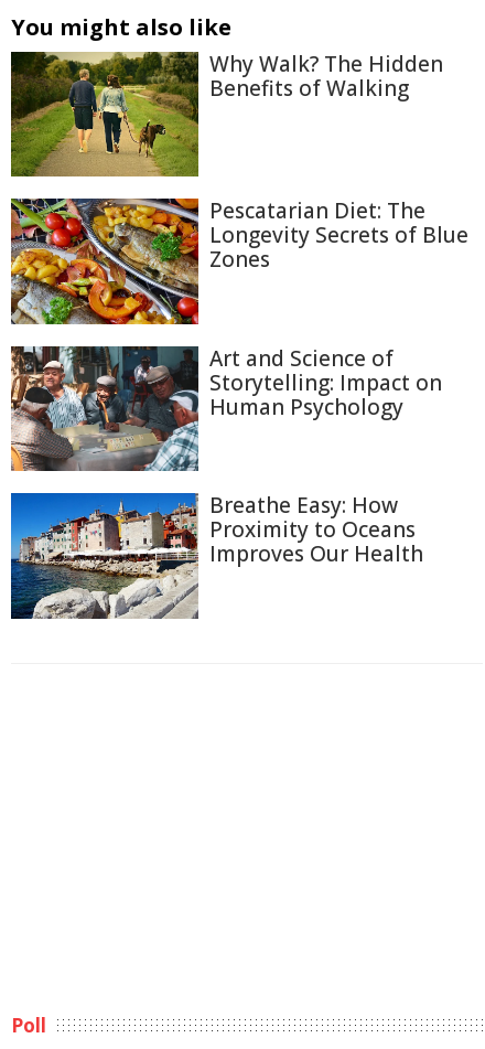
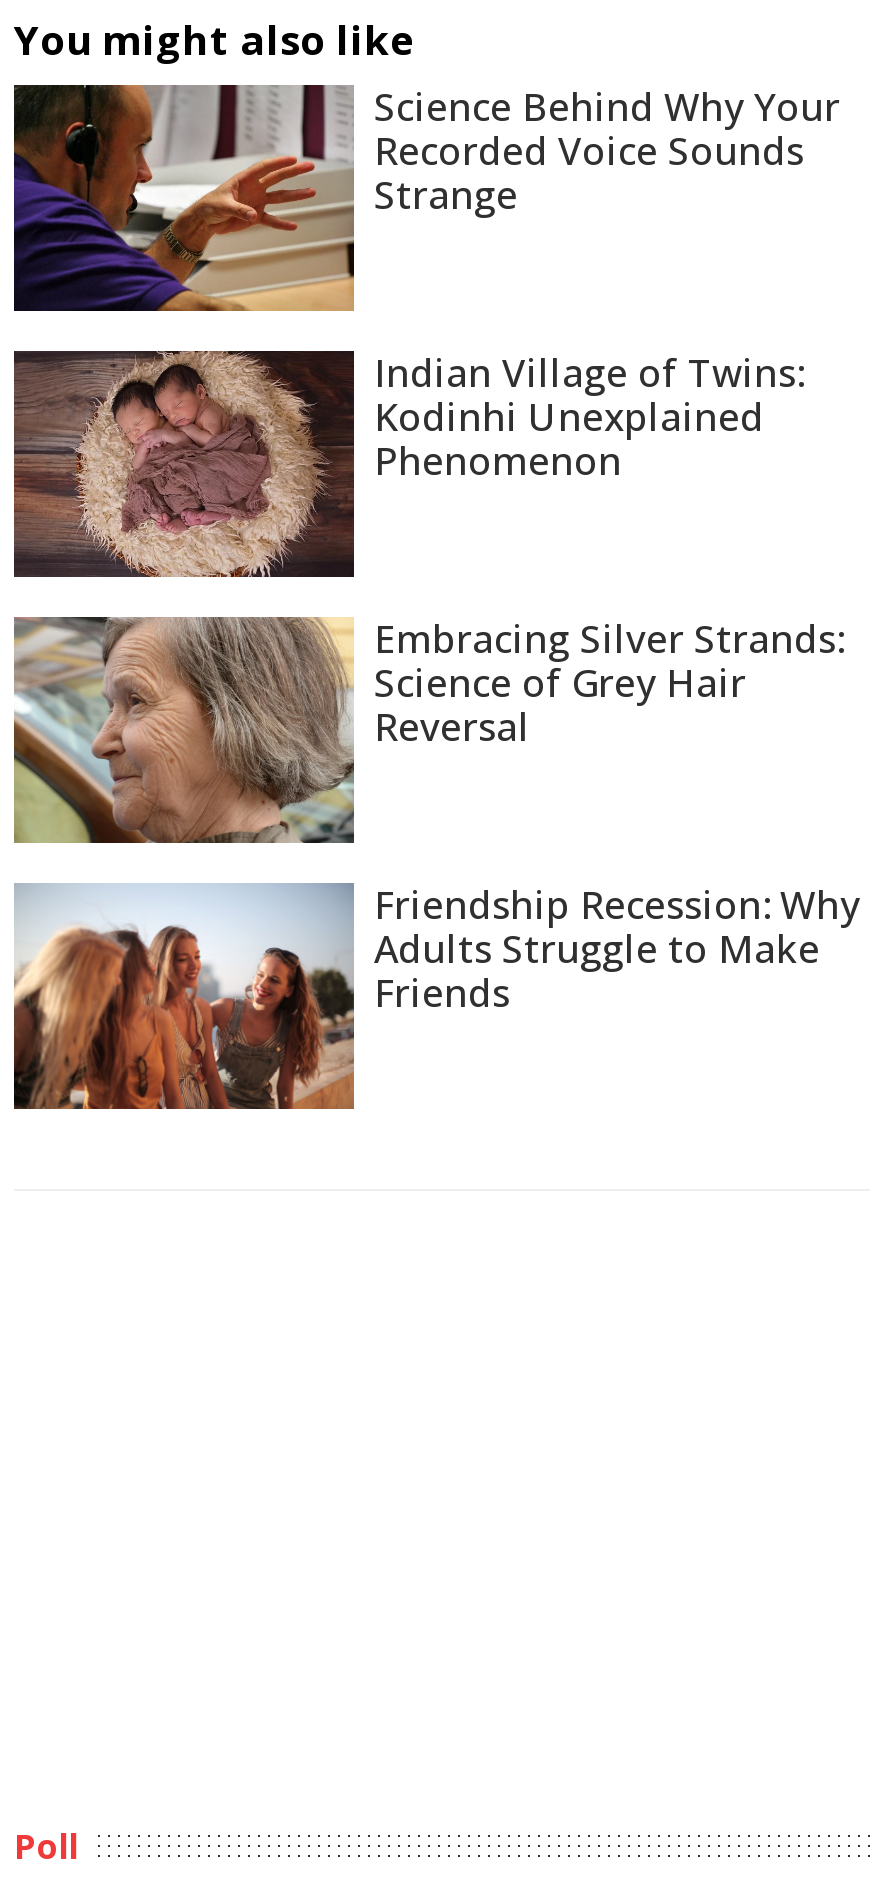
- [image]
- Why Walk? The Hidden
- Benefits of Walking
+ [image]
+ Science Behind Why Your
+ Recorded Voice Sounds
+ Strange

- [image]
- Pescatarian Diet: The
- Longevity Secrets of Blue
- Zones
+ [image]
+ Indian Village of Twins:
+ Kodinhi Unexplained
+ Phenomenon

- [image]
- Art and Science of
- Storytelling: Impact on
- Human Psychology
+ [image]
+ Embracing Silver Strands:
+ Science of Grey Hair
+ Reversal

- [image]
- Breathe Easy: How
- Proximity to Oceans
- Improves Our Health
+ [image]
+ Friendship Recession: Why
+ Adults Struggle to Make
+ Friends
